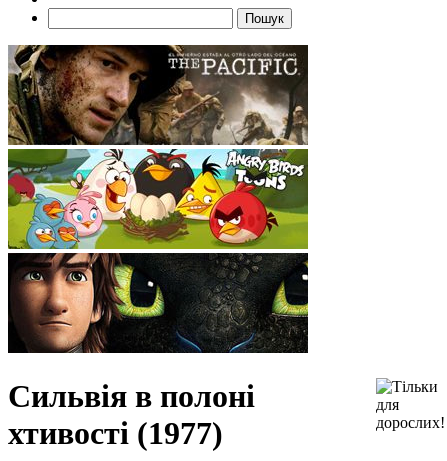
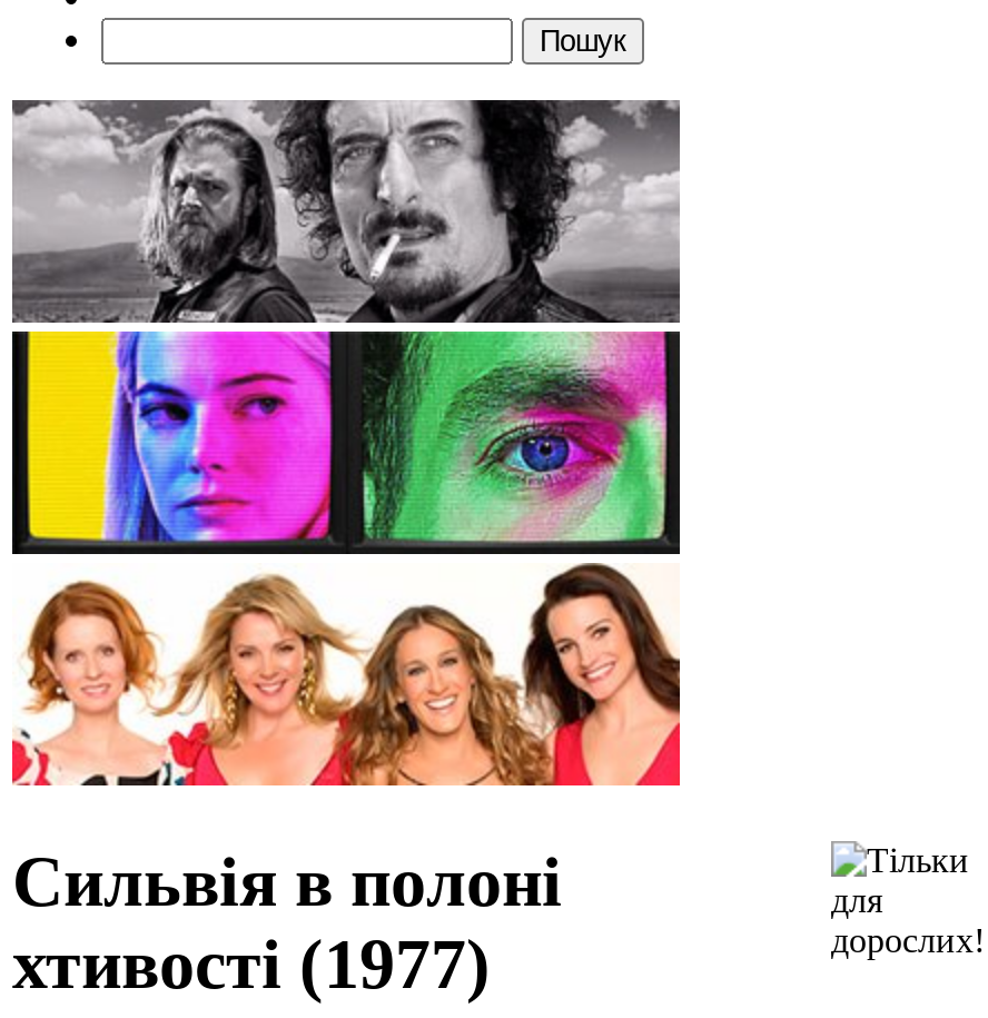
- [image]
+ [image]
